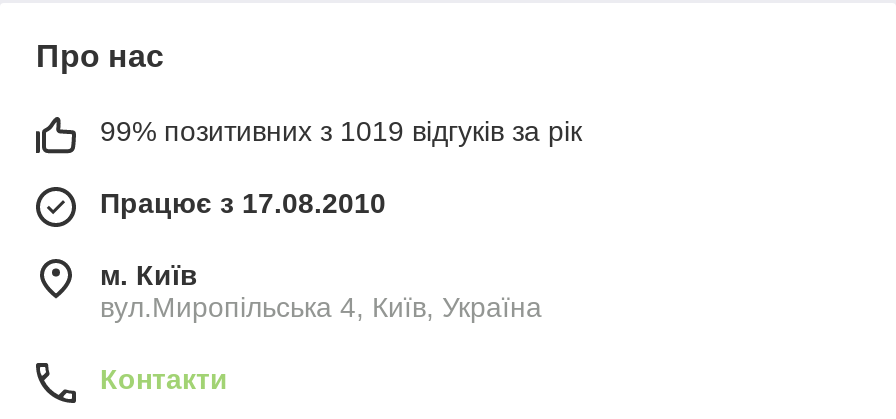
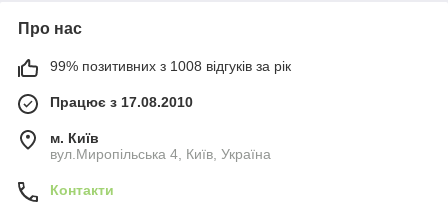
- 99% позитивних з 1019 відгуків за рік
+ 99% позитивних з 1008 відгуків за рік
